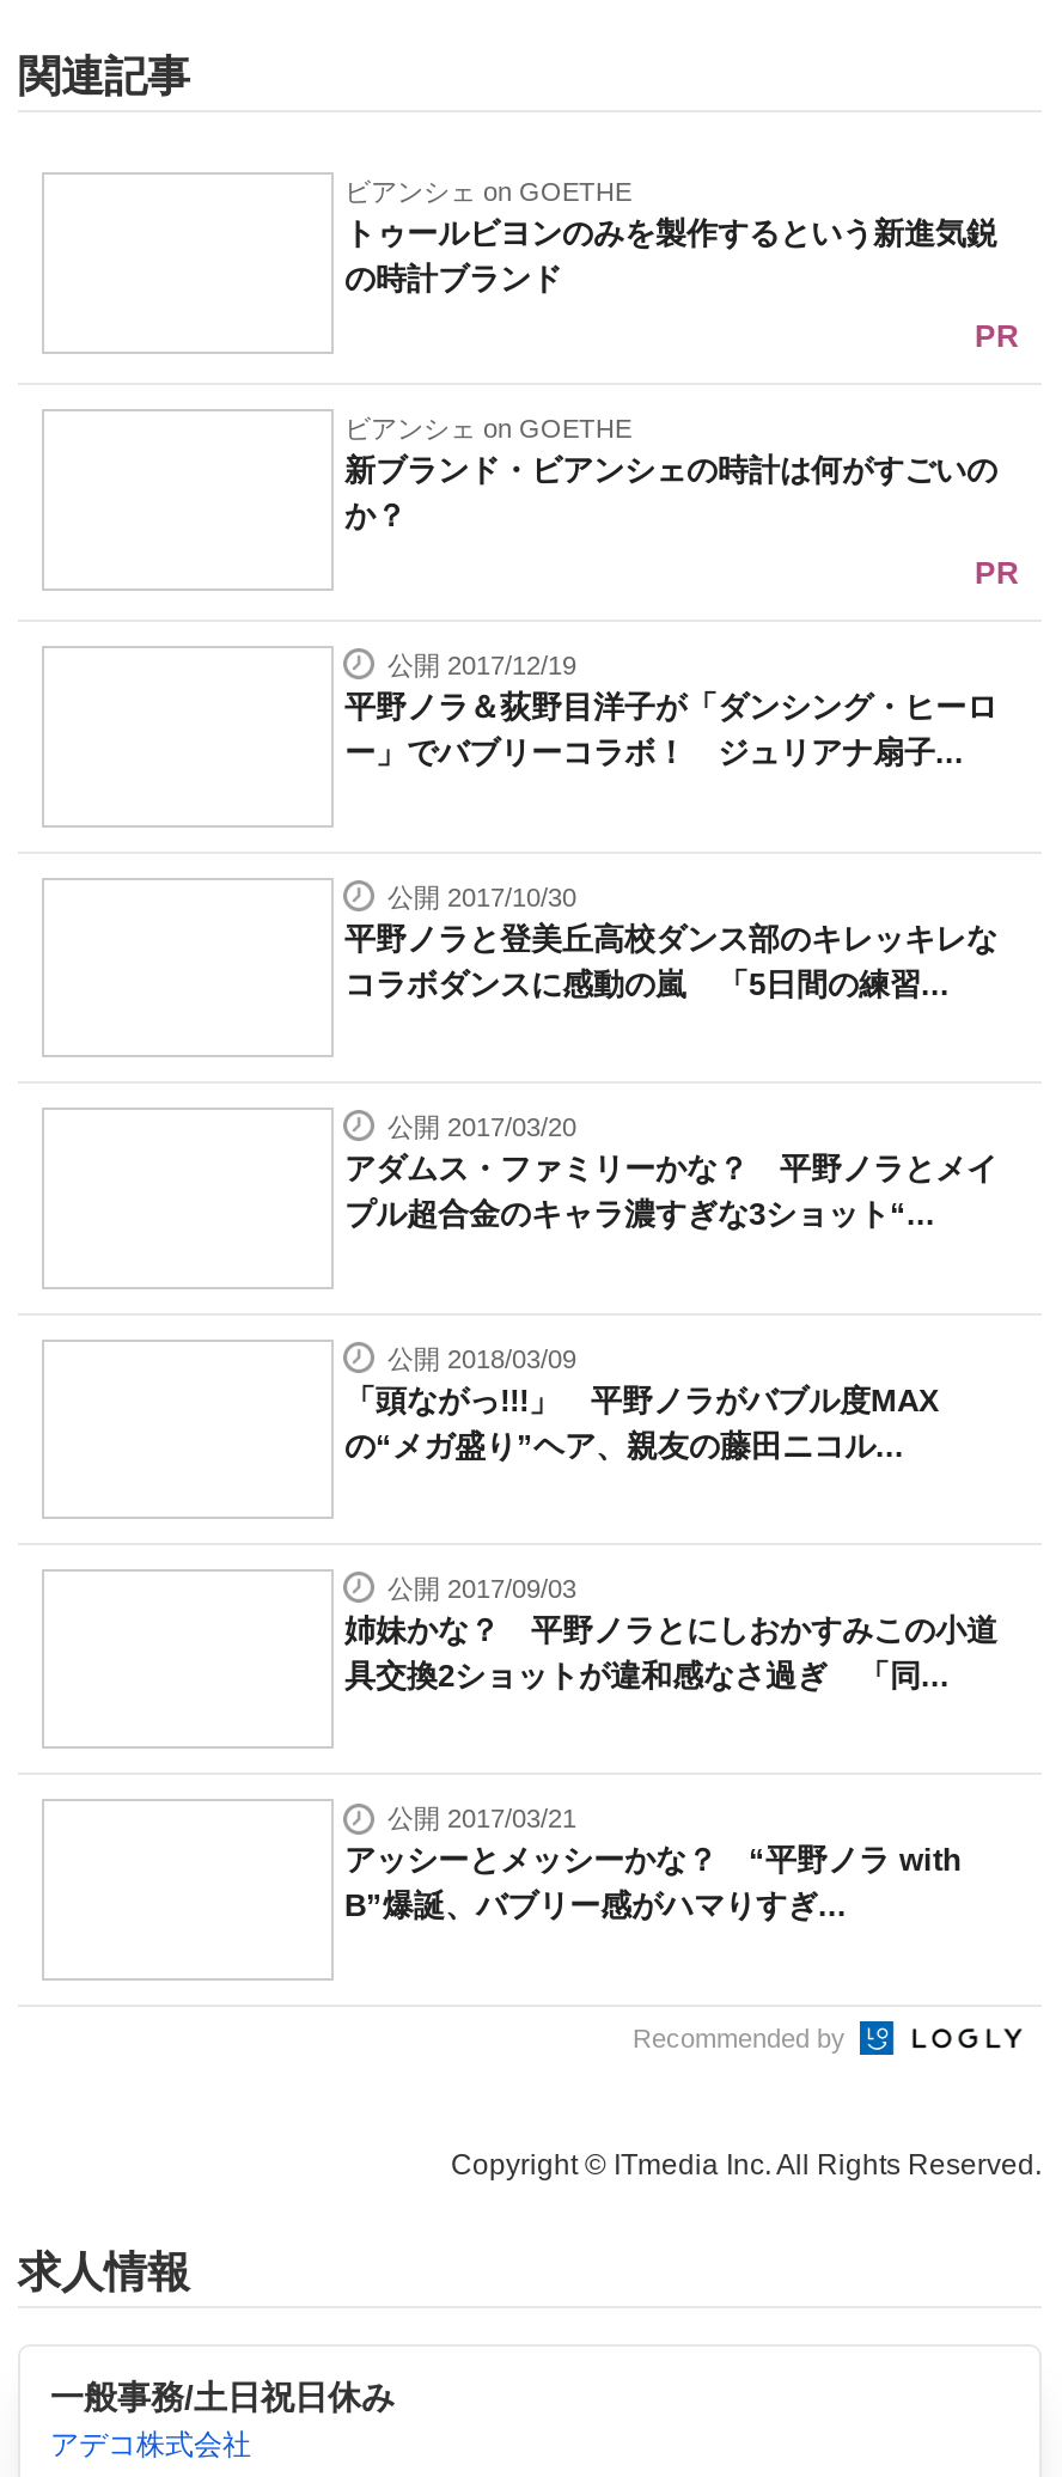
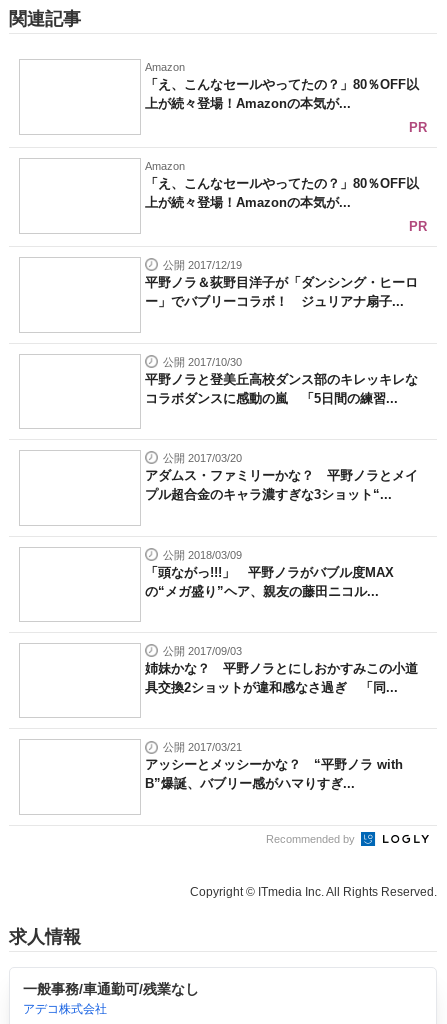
- ビアンシェ on GOETHE
- トゥールビヨンのみを製作するという新進気鋭
- の時計ブランド
+ Amazon
+ 「え、こんなセールやってたの？」80％OFF以
+ 上が続々登場！Amazonの本気が...

- ビアンシェ on GOETHE
- 新ブランド・ビアンシェの時計は何がすごいの
- か？
+ Amazon
+ 「え、こんなセールやってたの？」80％OFF以
+ 上が続々登場！Amazonの本気が...

- 一般事務/土日祝日休み
+ 一般事務/車通勤可/残業なし
